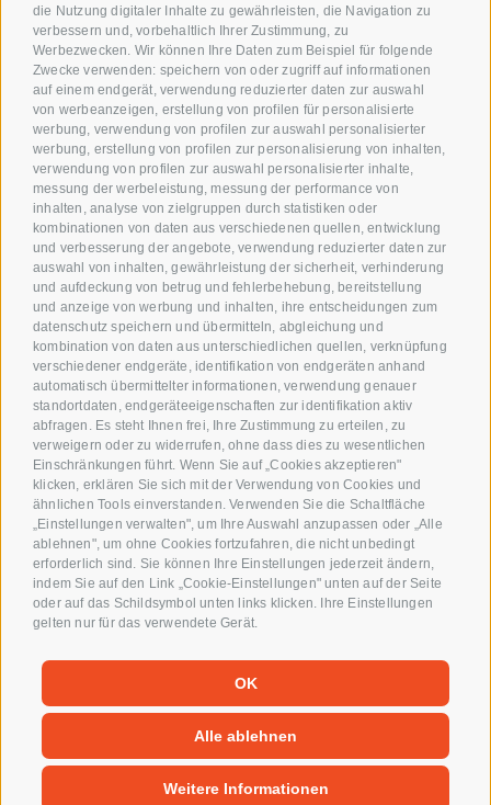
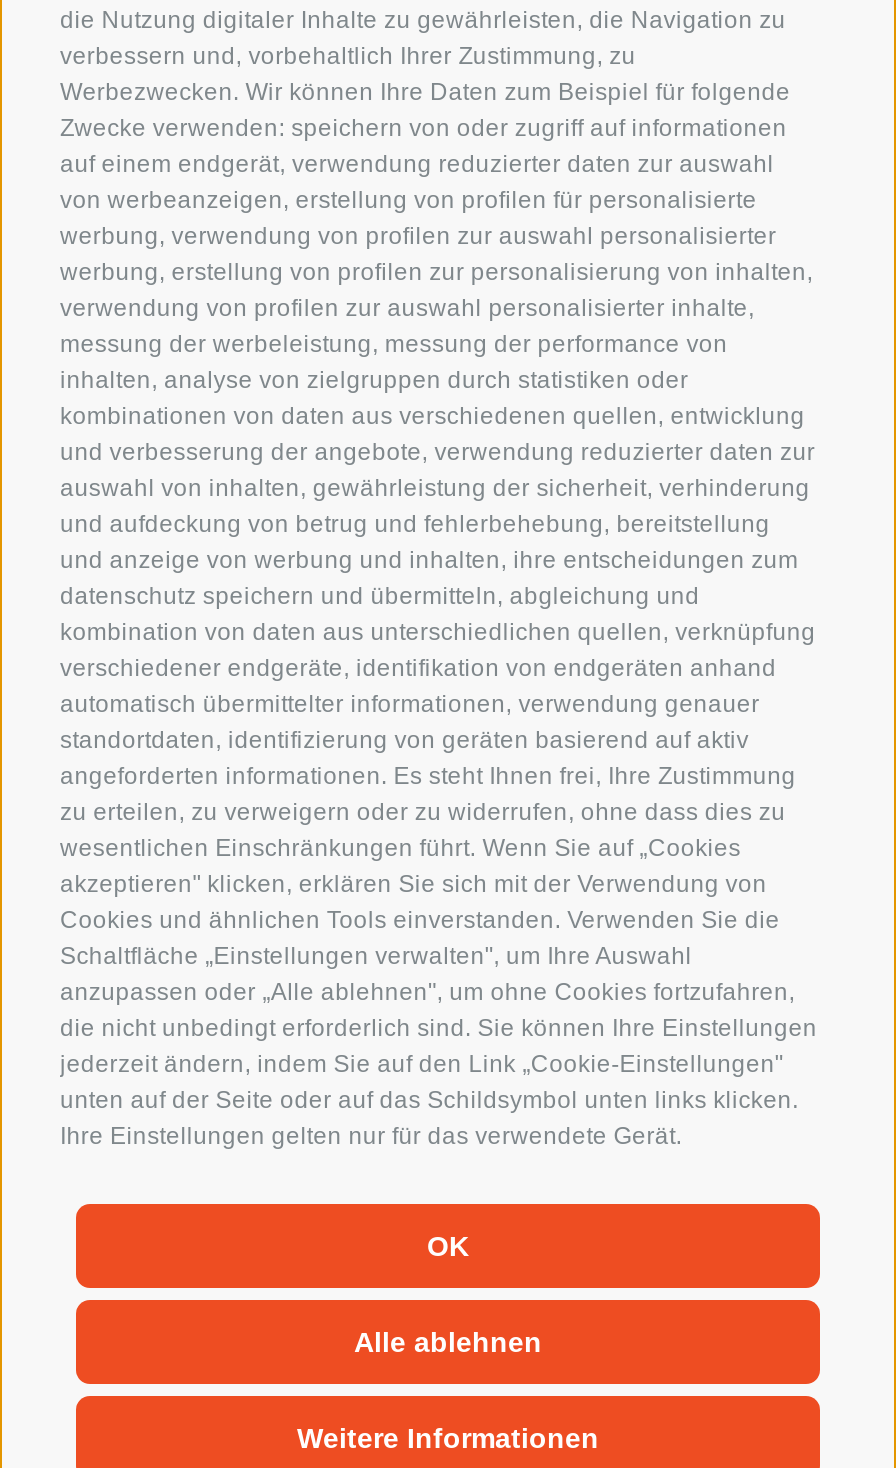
- standortdaten, endgeräteeigenschaften zur identifikation aktiv
- abfragen. Es steht Ihnen frei, Ihre Zustimmung zu erteilen, zu
- verweigern oder zu widerrufen, ohne dass dies zu wesentlichen
- Einschränkungen führt. Wenn Sie auf „Cookies akzeptieren"
- klicken, erklären Sie sich mit der Verwendung von Cookies und
- ähnlichen Tools einverstanden. Verwenden Sie die Schaltfläche
- „Einstellungen verwalten", um Ihre Auswahl anzupassen oder „Alle
- ablehnen", um ohne Cookies fortzufahren, die nicht unbedingt
- erforderlich sind. Sie können Ihre Einstellungen jederzeit ändern,
- indem Sie auf den Link „Cookie-Einstellungen" unten auf der Seite
- oder auf das Schildsymbol unten links klicken. Ihre Einstellungen
- gelten nur für das verwendete Gerät.
+ standortdaten, identifizierung von geräten basierend auf aktiv
+ angeforderten informationen. Es steht Ihnen frei, Ihre Zustimmung
+ zu erteilen, zu verweigern oder zu widerrufen, ohne dass dies zu
+ wesentlichen Einschränkungen führt. Wenn Sie auf „Cookies
+ akzeptieren" klicken, erklären Sie sich mit der Verwendung von
+ Cookies und ähnlichen Tools einverstanden. Verwenden Sie die
+ Schaltfläche „Einstellungen verwalten", um Ihre Auswahl
+ anzupassen oder „Alle ablehnen", um ohne Cookies fortzufahren,
+ die nicht unbedingt erforderlich sind. Sie können Ihre Einstellungen
+ jederzeit ändern, indem Sie auf den Link „Cookie-Einstellungen"
+ unten auf der Seite oder auf das Schildsymbol unten links klicken.
+ Ihre Einstellungen gelten nur für das verwendete Gerät.
